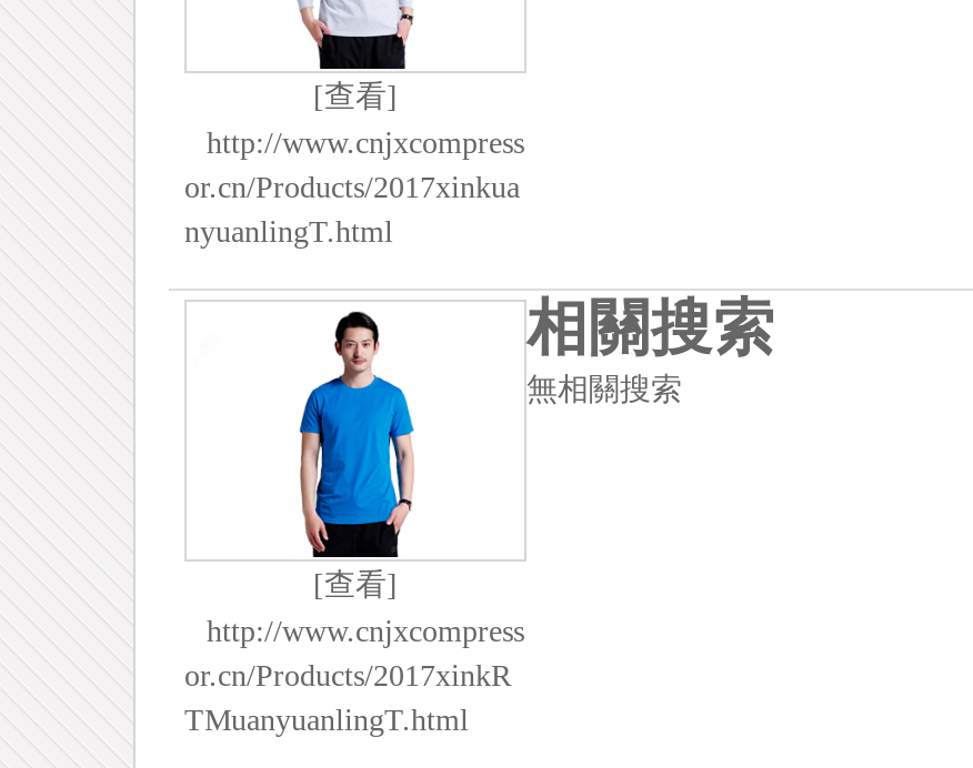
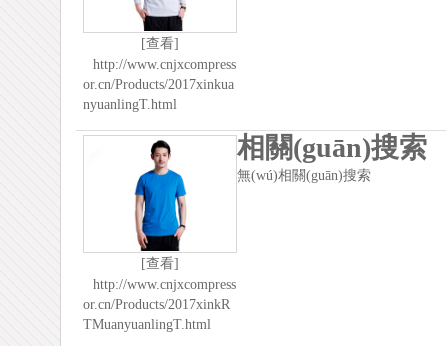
- 相關搜索
- 無相關搜索
+ 相關(guān)搜索
+ 無(wú)相關(guān)搜索
